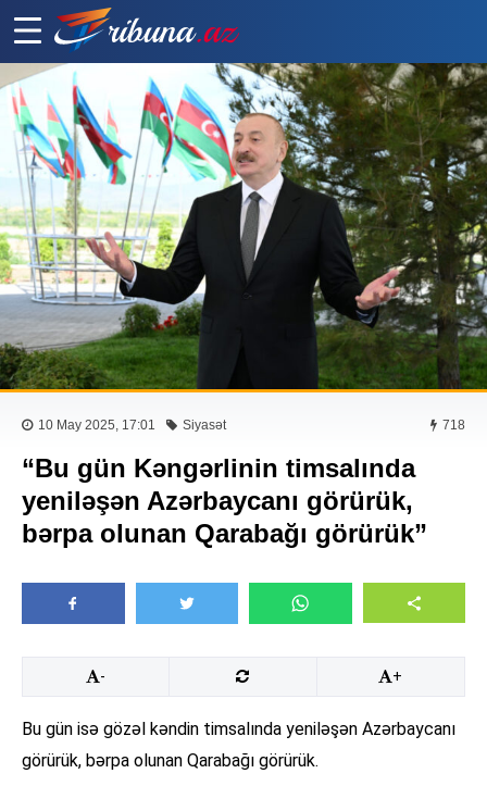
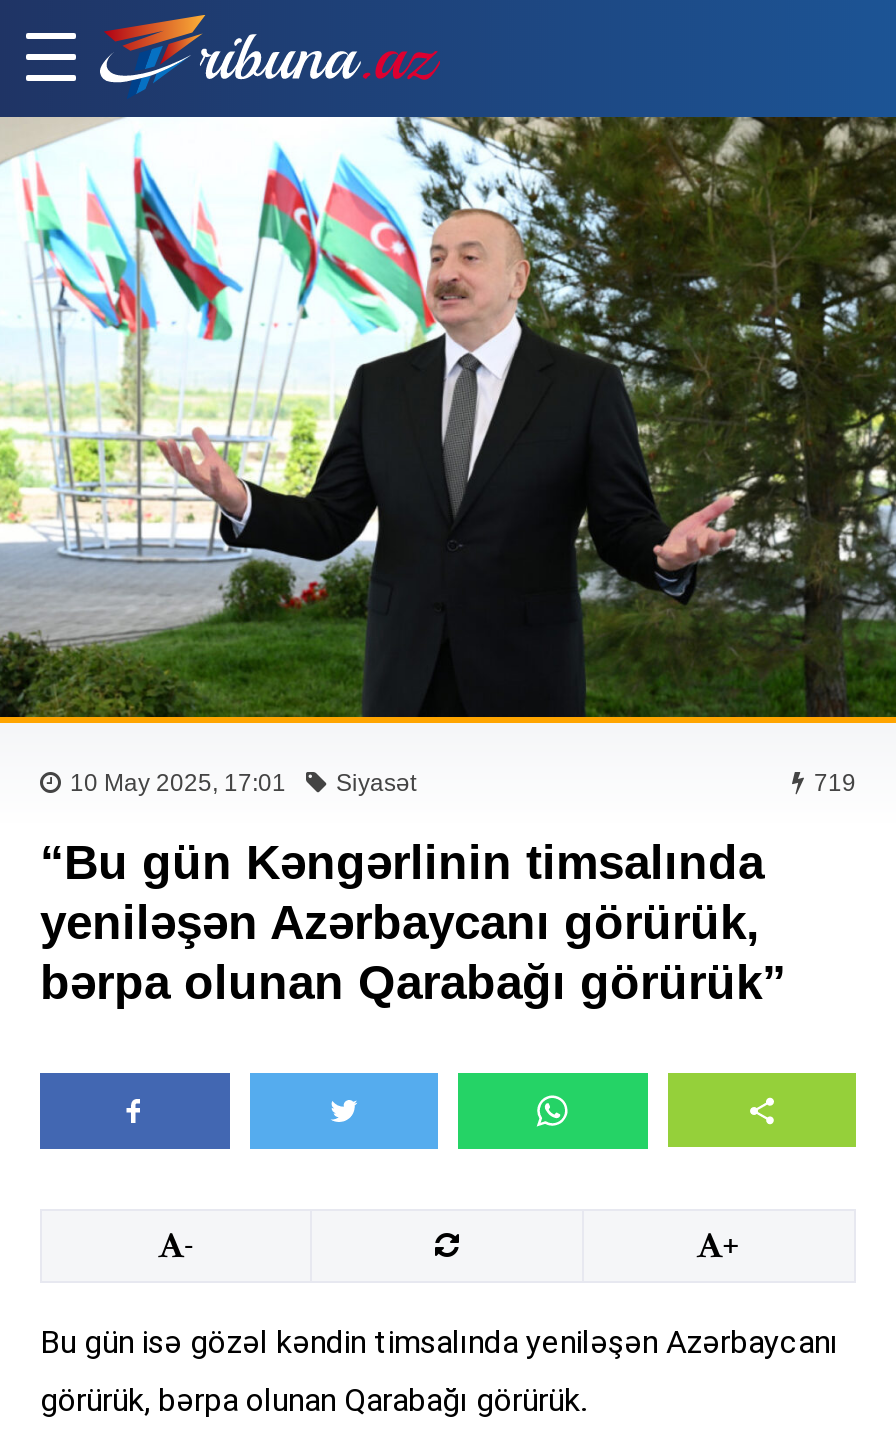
- 718
+ 719
